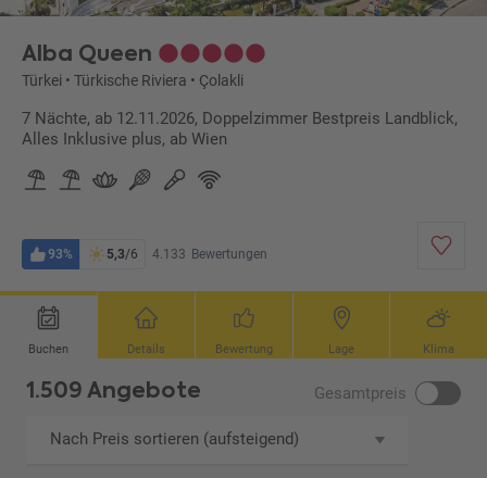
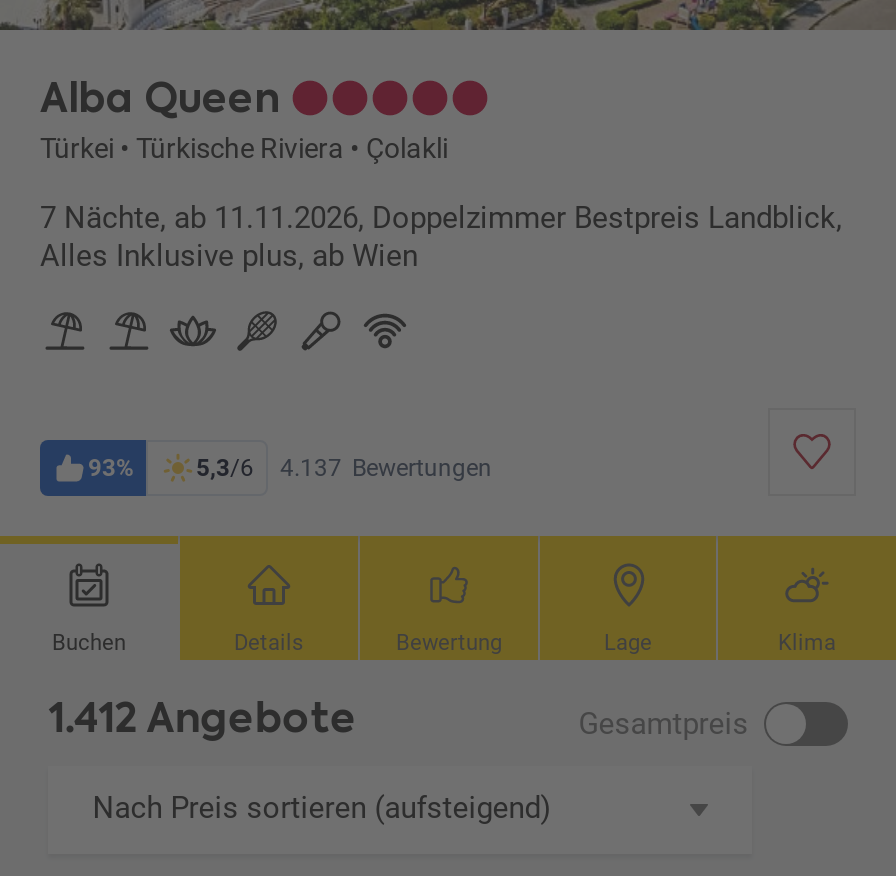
- 7 Nächte, ab 12.11.2026, Doppelzimmer Bestpreis Landblick,
+ 7 Nächte, ab 11.11.2026, Doppelzimmer Bestpreis Landblick,

- 5,3/6 4.133 Bewertungen
+ 5,3/6 4.137 Bewertungen

- 1.509 Angebote
+ 1.412 Angebote
